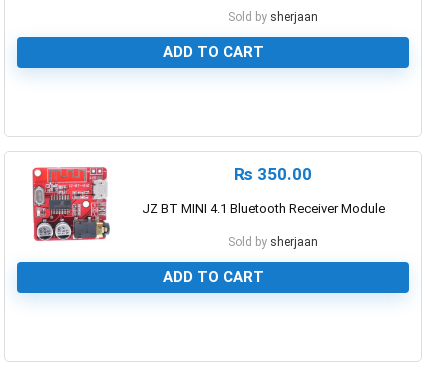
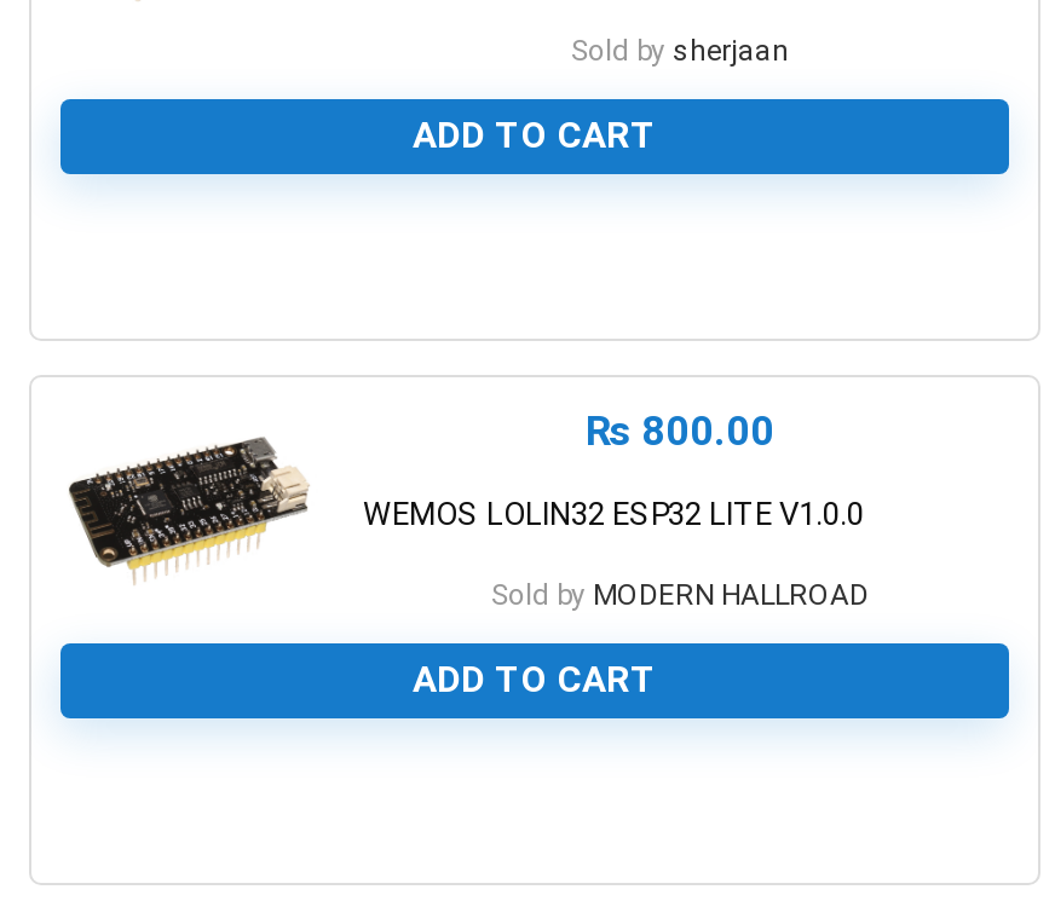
- [image]
- JZ BT MINI 4.1 Bluetooth Receiver Module
+ [image]
+ WEMOS LOLIN32 ESP32 LITE V1.0.0

- ₨ 350.00
+ ₨ 800.00

- Sold by sherjaan
+ Sold by MODERN HALLROAD
